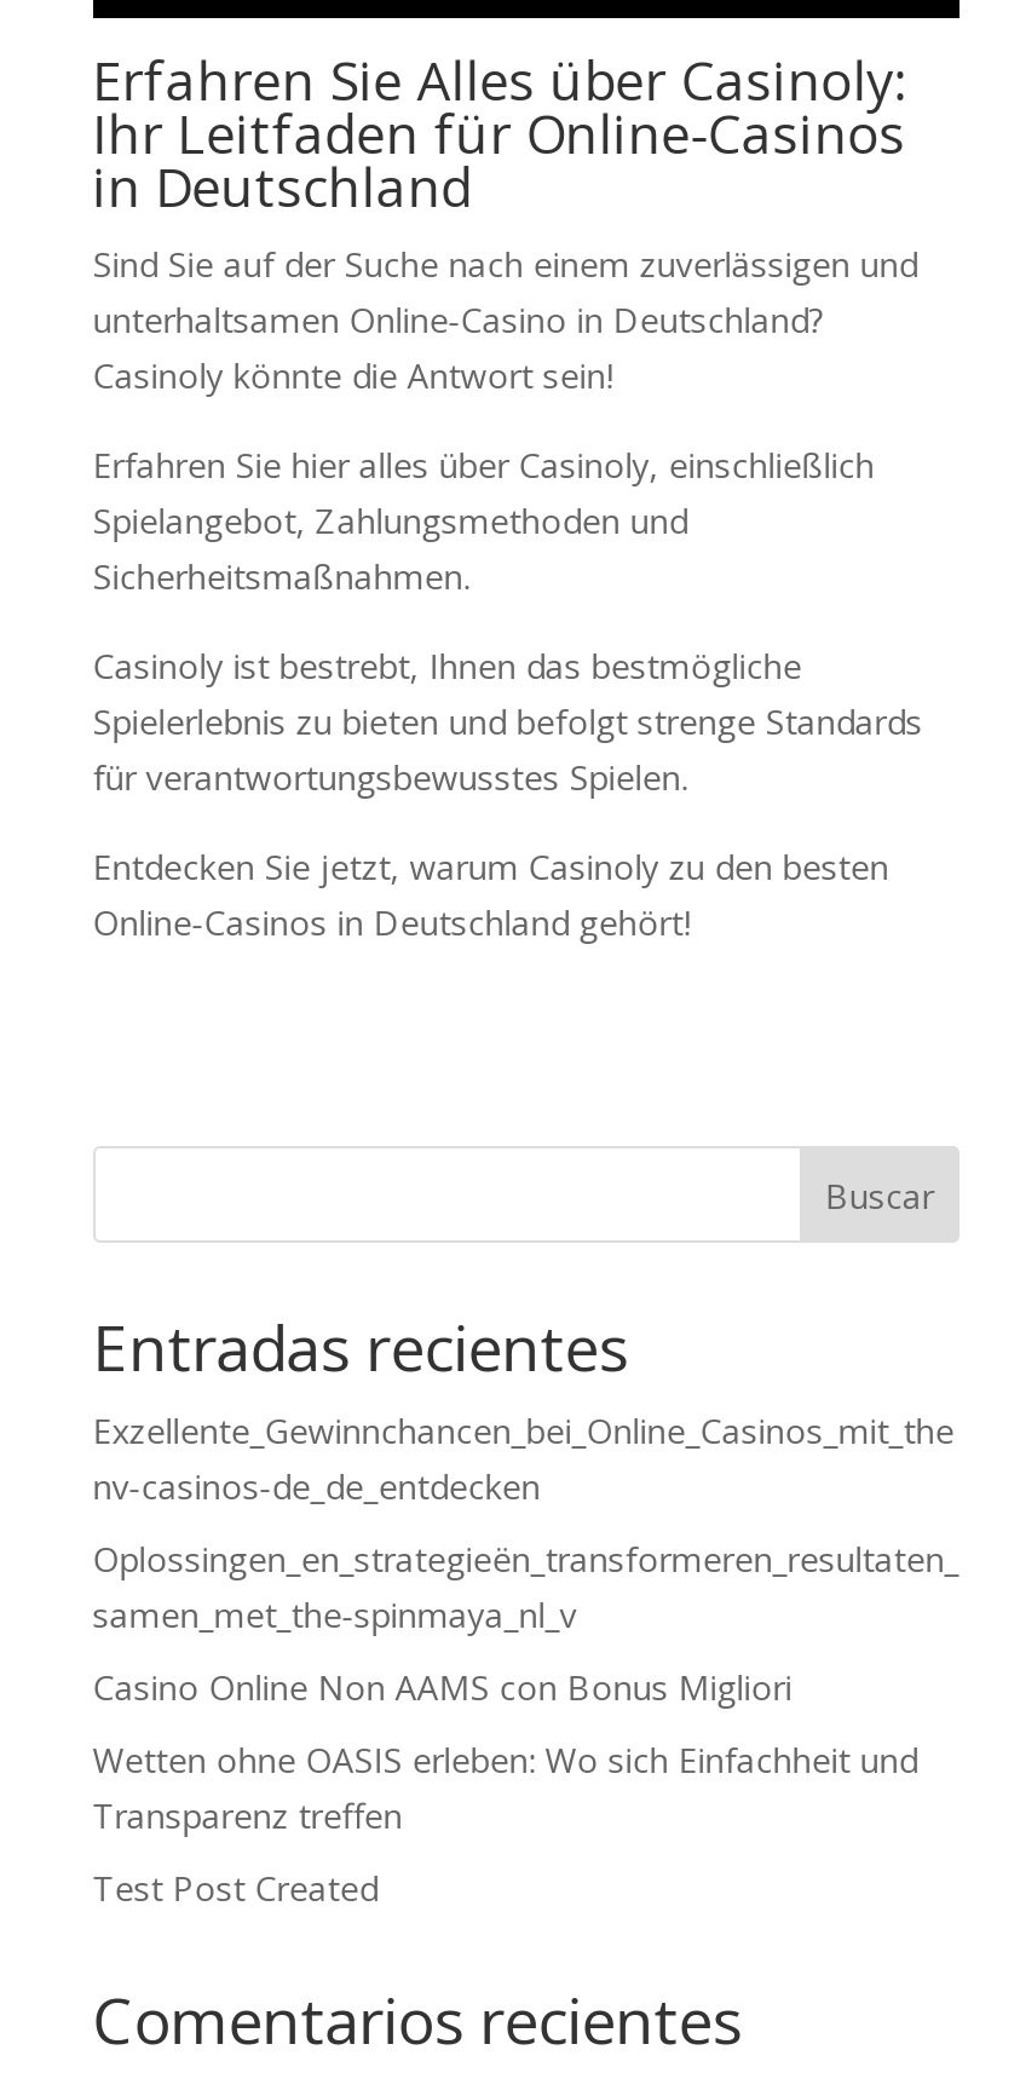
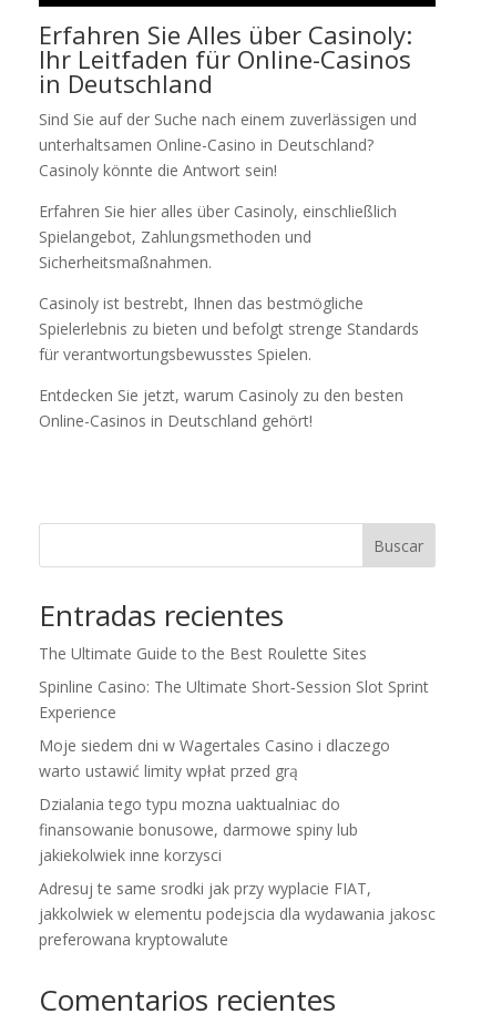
- Exzellente_Gewinnchancen_bei_Online_Casinos_mit_the
- nv-casinos-de_de_entdecken
+ The Ultimate Guide to the Best Roulette Sites

- Oplossingen_en_strategieën_transformeren_resultaten_
- samen_met_the-spinmaya_nl_v
+ Spinline Casino: The Ultimate Short‑Session Slot Sprint
+ Experience

- Casino Online Non AAMS con Bonus Migliori
+ Moje siedem dni w Wagertales Casino i dlaczego
+ warto ustawić limity wpłat przed grą

- Wetten ohne OASIS erleben: Wo sich Einfachheit und
- Transparenz treffen
+ Dzialania tego typu mozna uaktualniac do
+ finansowanie bonusowe, darmowe spiny lub
+ jakiekolwiek inne korzysci

- Test Post Created
+ Adresuj te same srodki jak przy wyplacie FIAT,
+ jakkolwiek w elementu podejscia dla wydawania jakosc
+ preferowana kryptowalute
